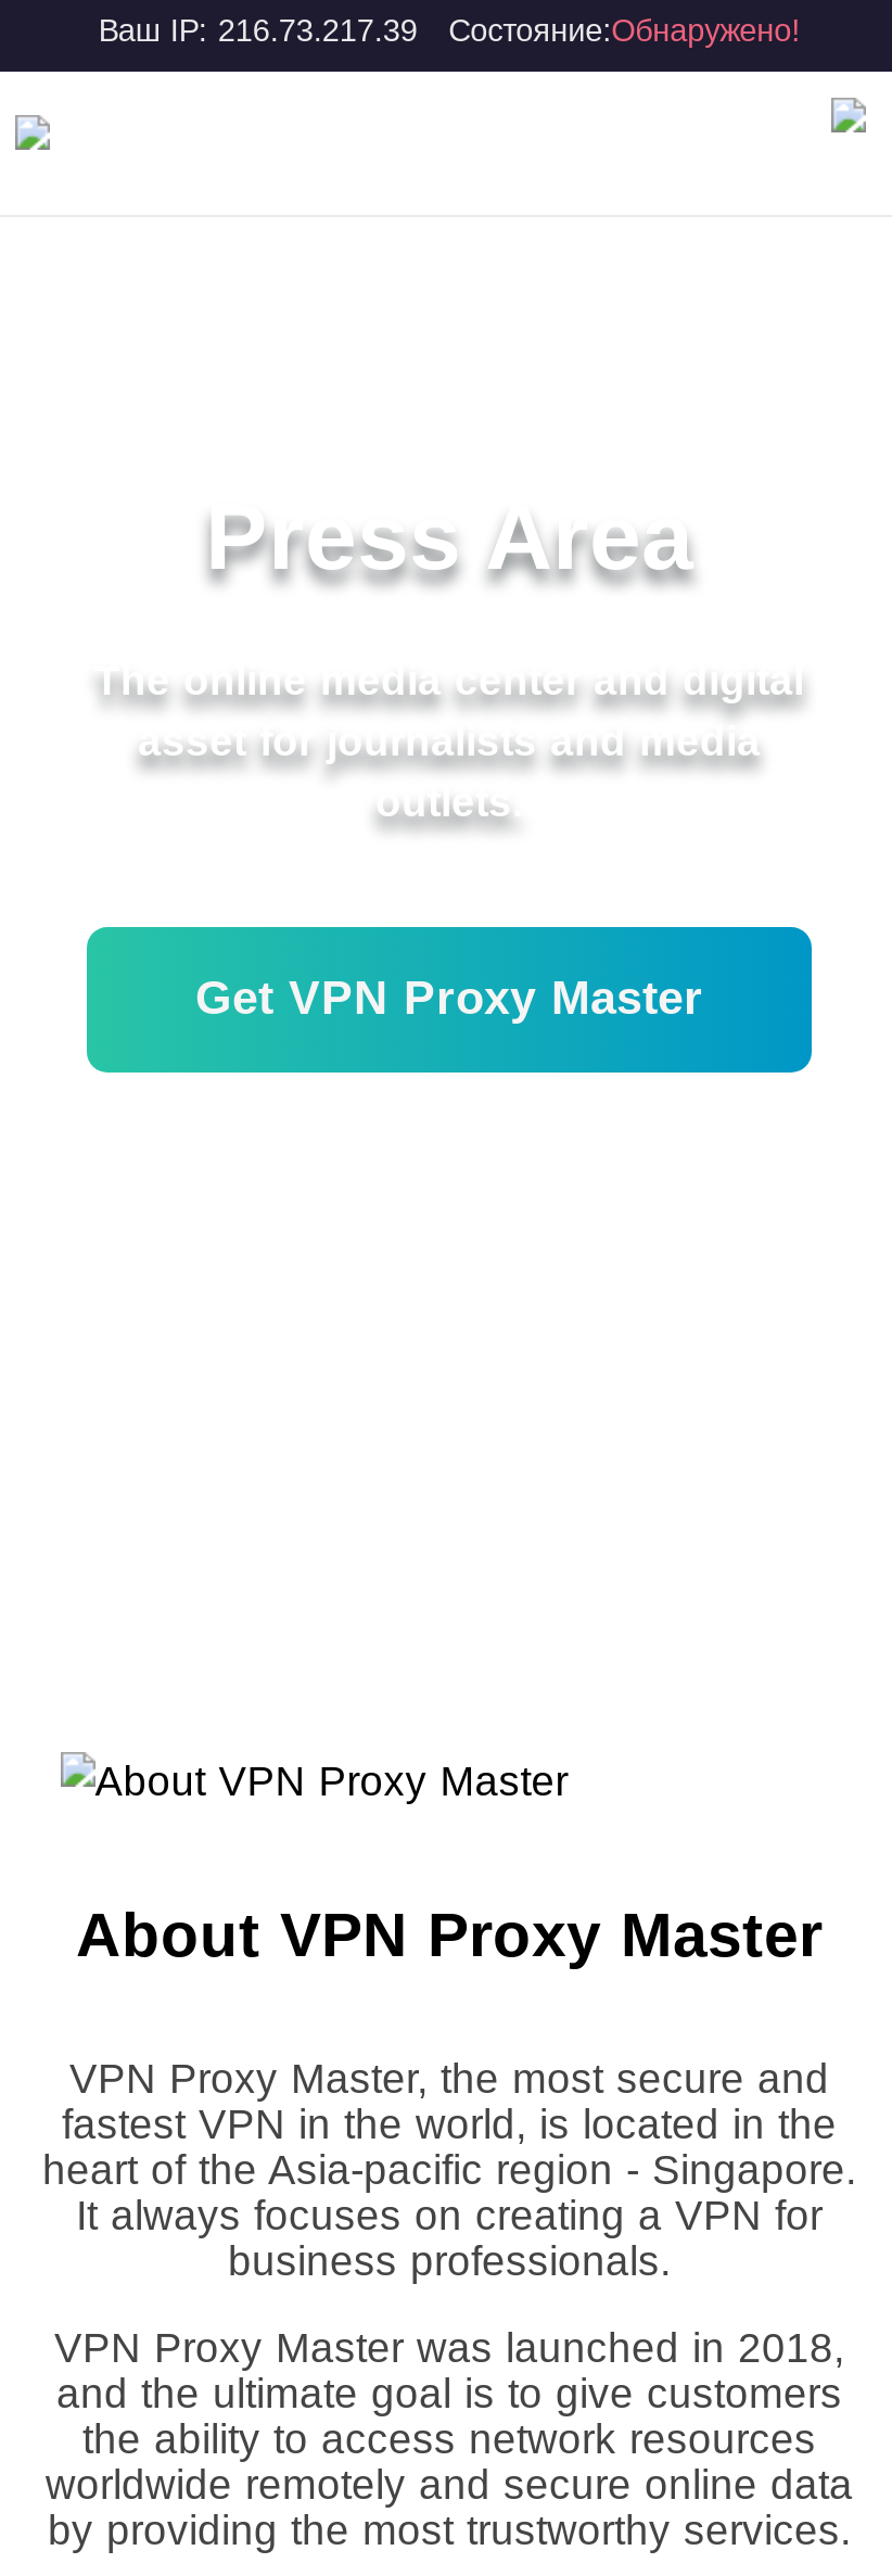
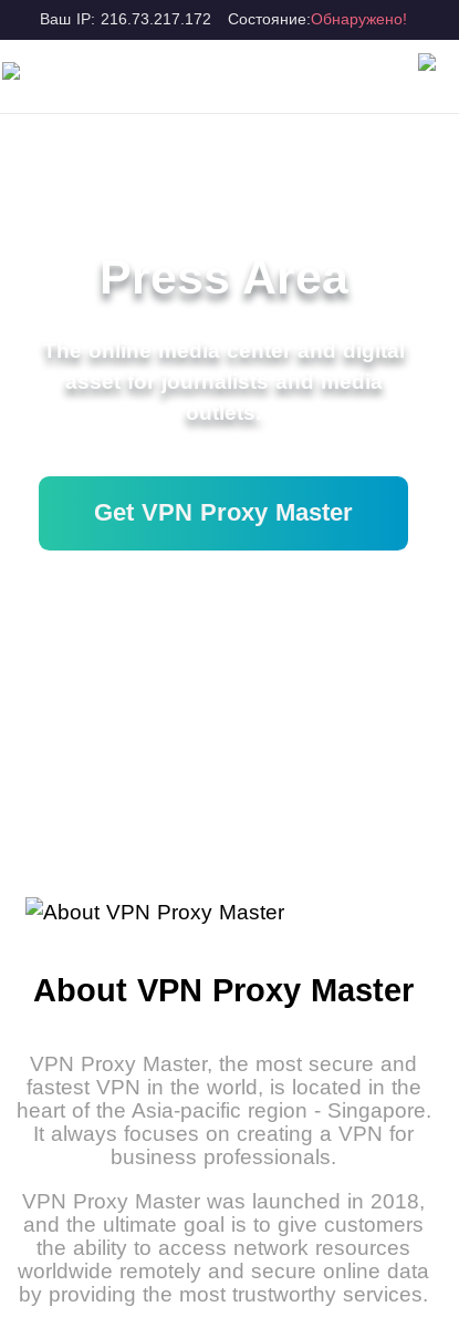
- Ваш IP: 216.73.217.39 Состояние:Обнаружено!
+ Ваш IP: 216.73.217.172 Состояние:Обнаружено!
